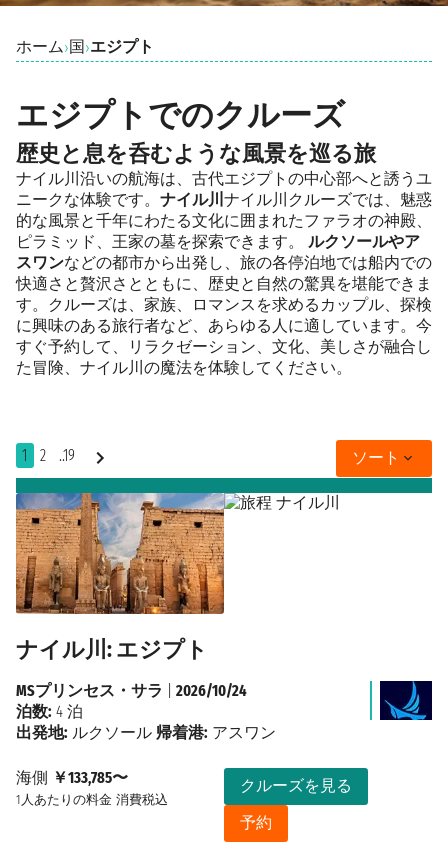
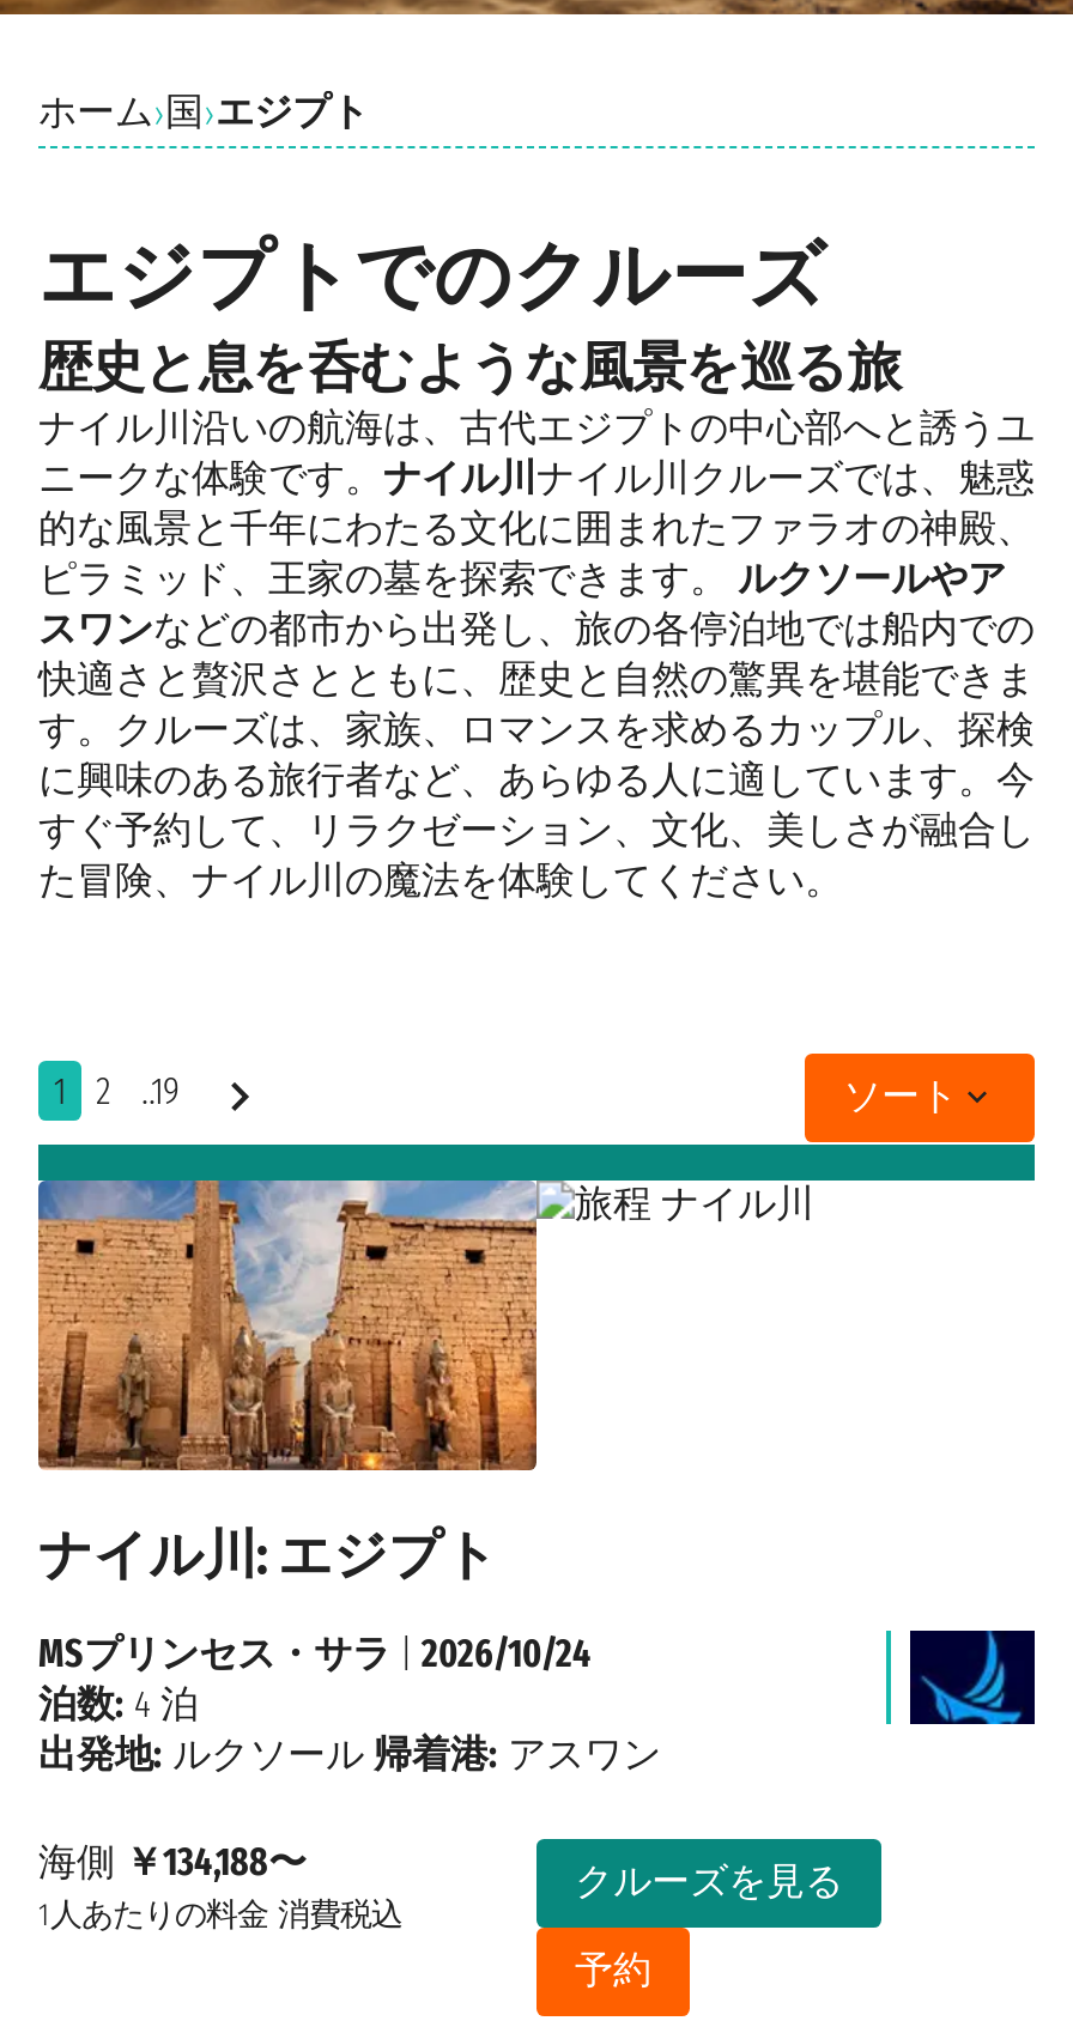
- 海側￥133,785〜
+ 海側￥134,188〜
